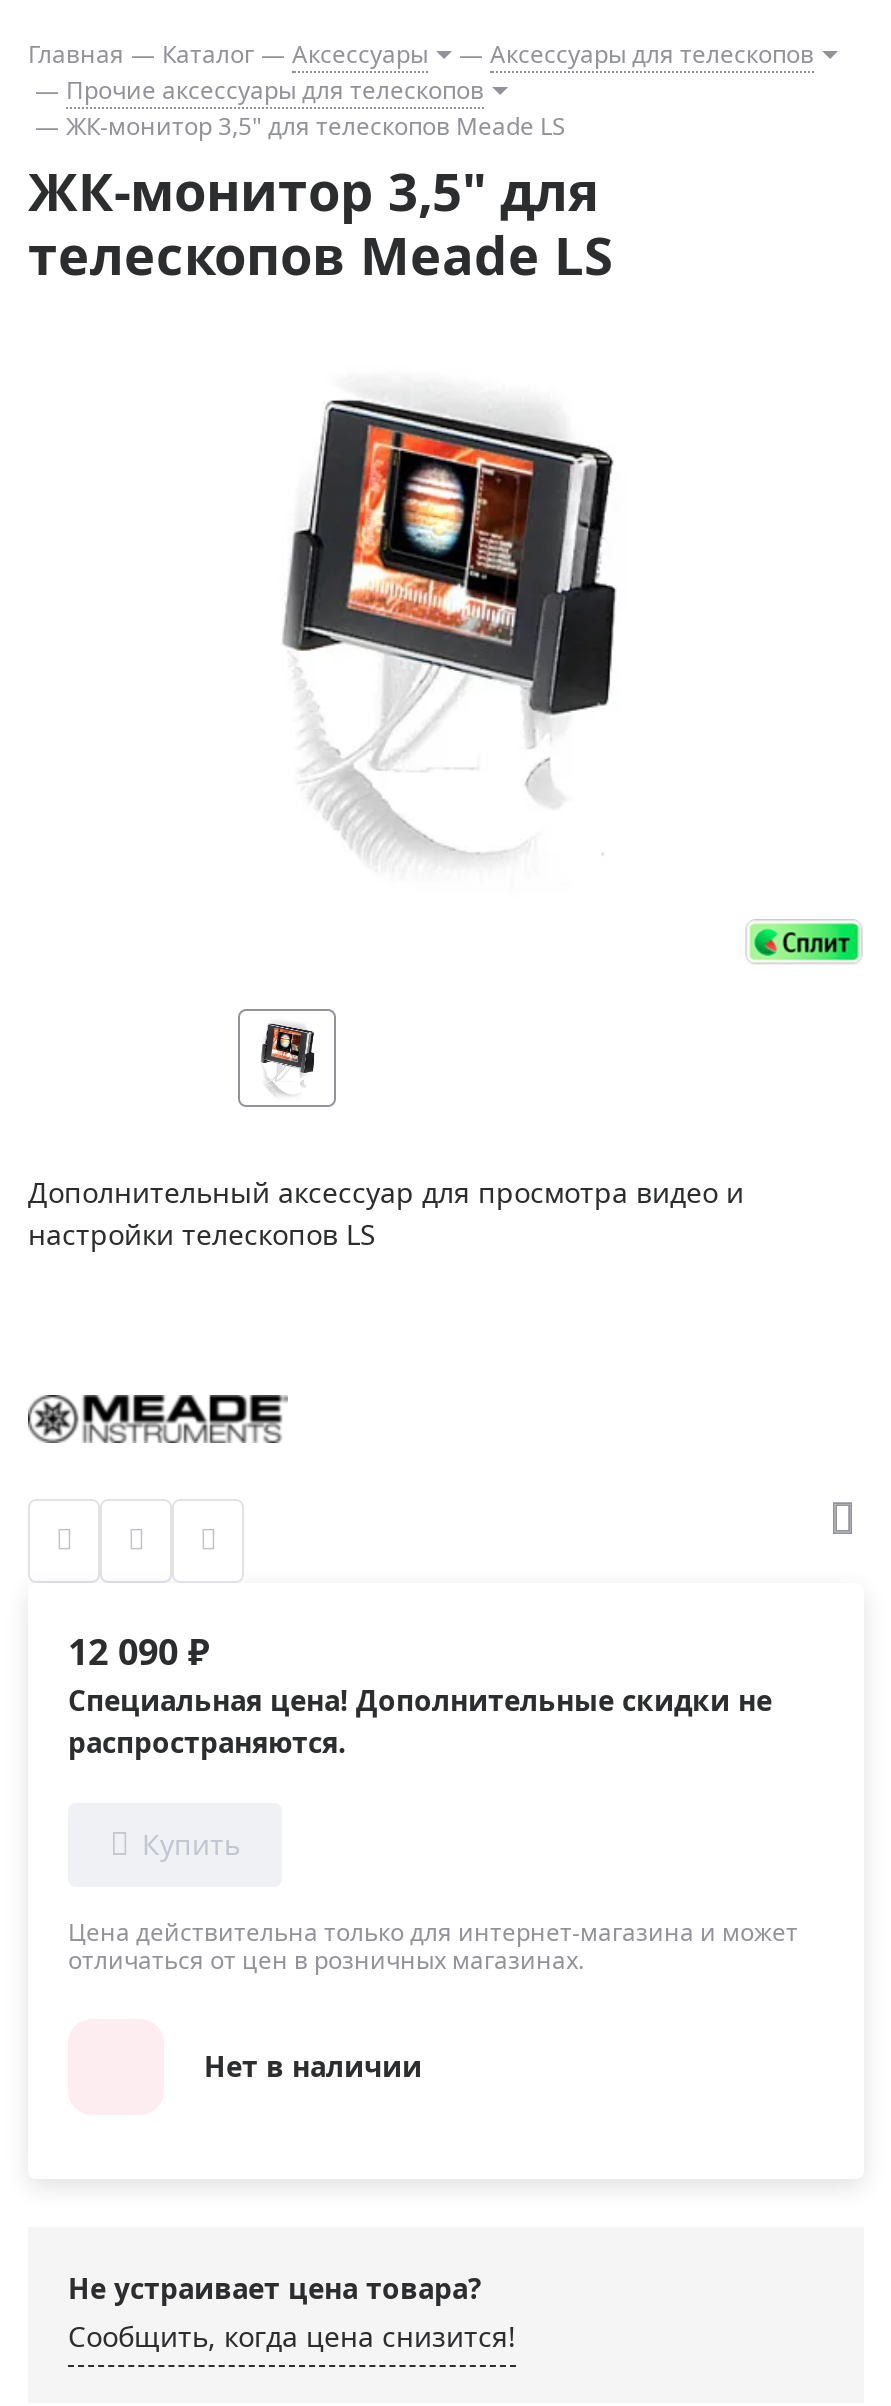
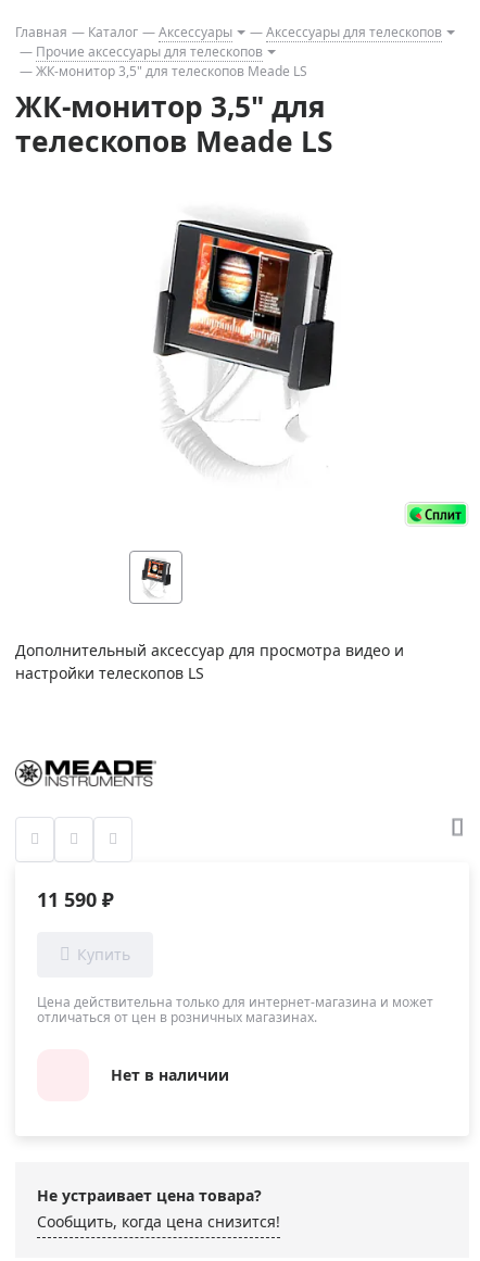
- 12 090 ₽
- Специальная цена! Дополнительные скидки не
- распространяются.
+ 11 590 ₽
